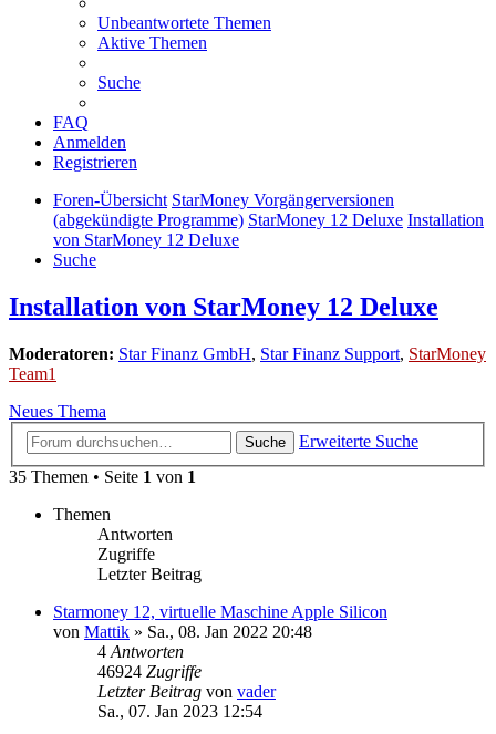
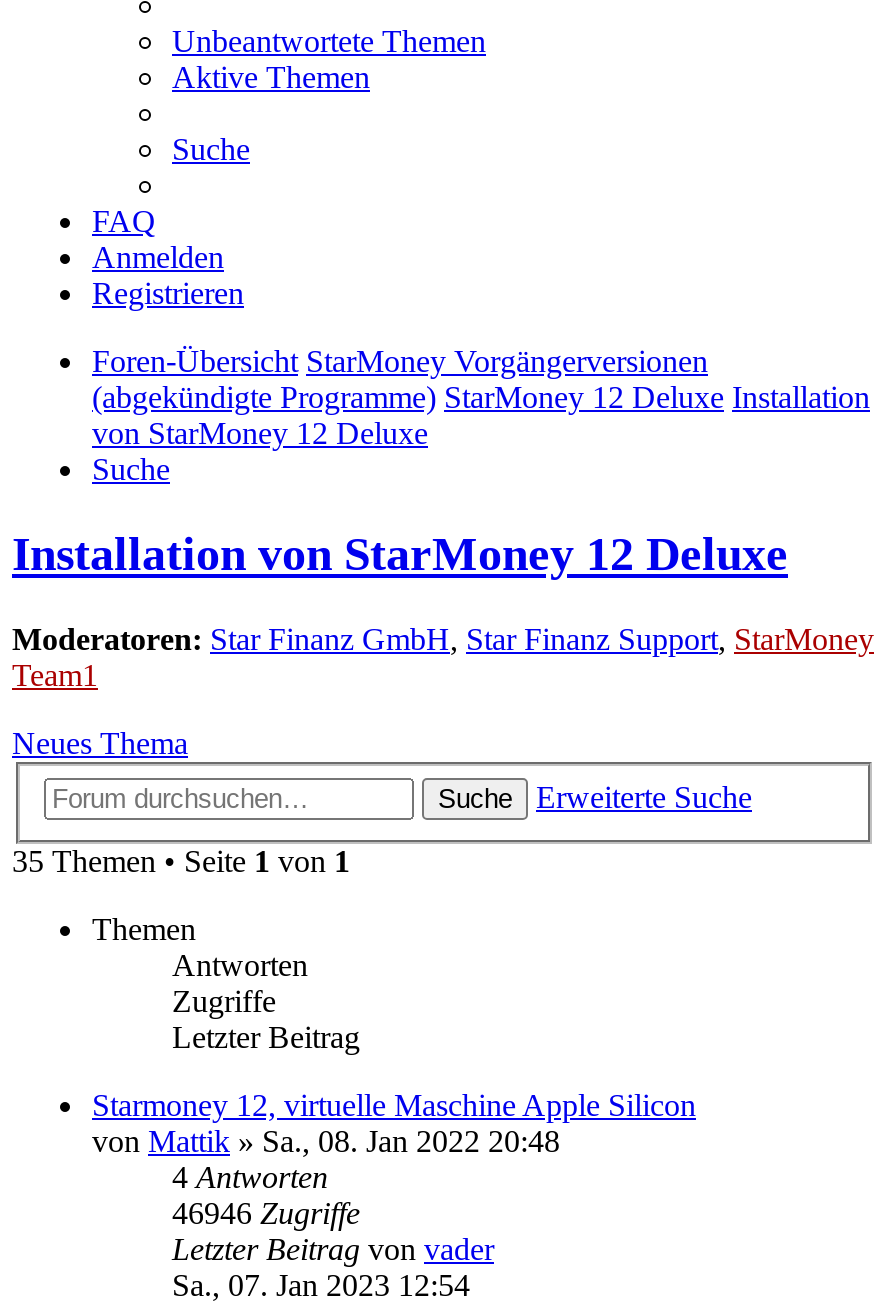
- 46924 Zugriffe
+ 46946 Zugriffe
